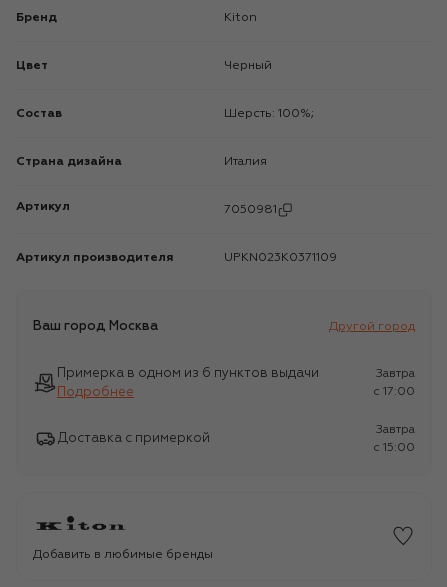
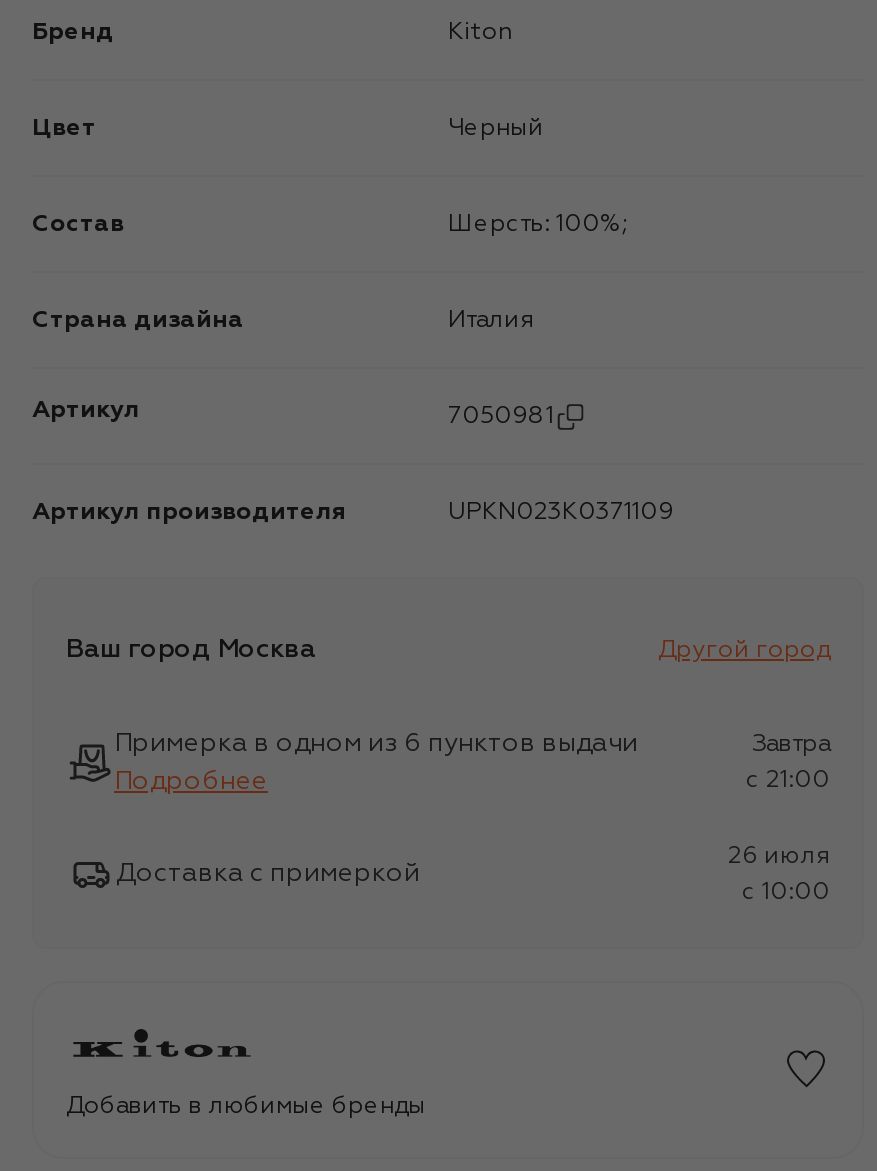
- c 17:00
+ c 21:00

- Завтра
+ 26 июля

- c 15:00
+ c 10:00
